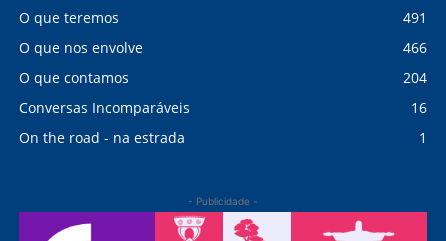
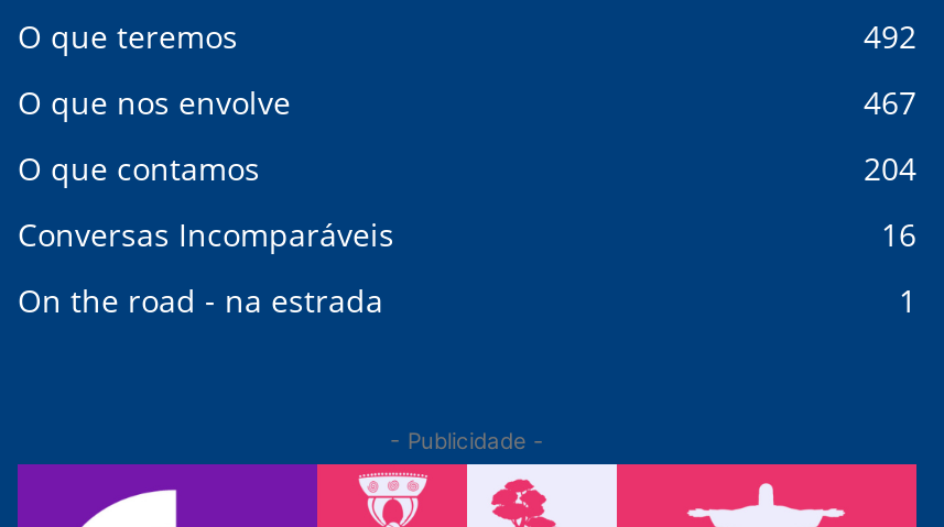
- 491
+ 492

- 466
+ 467
